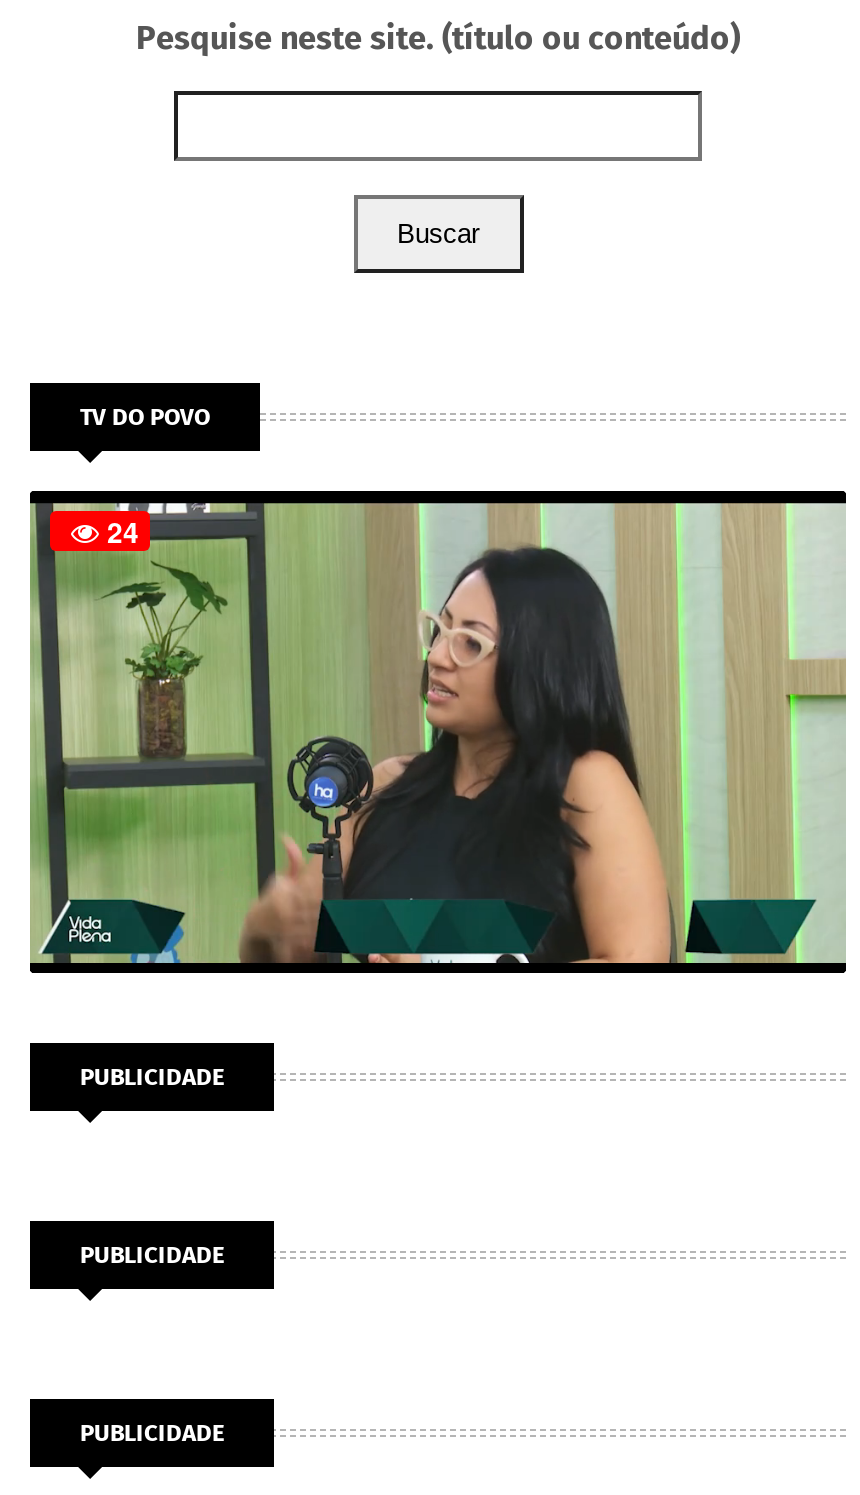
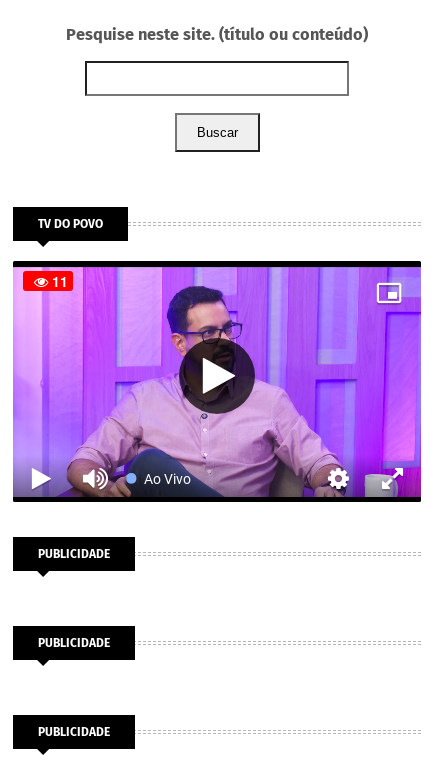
- [image]
+ [image]
